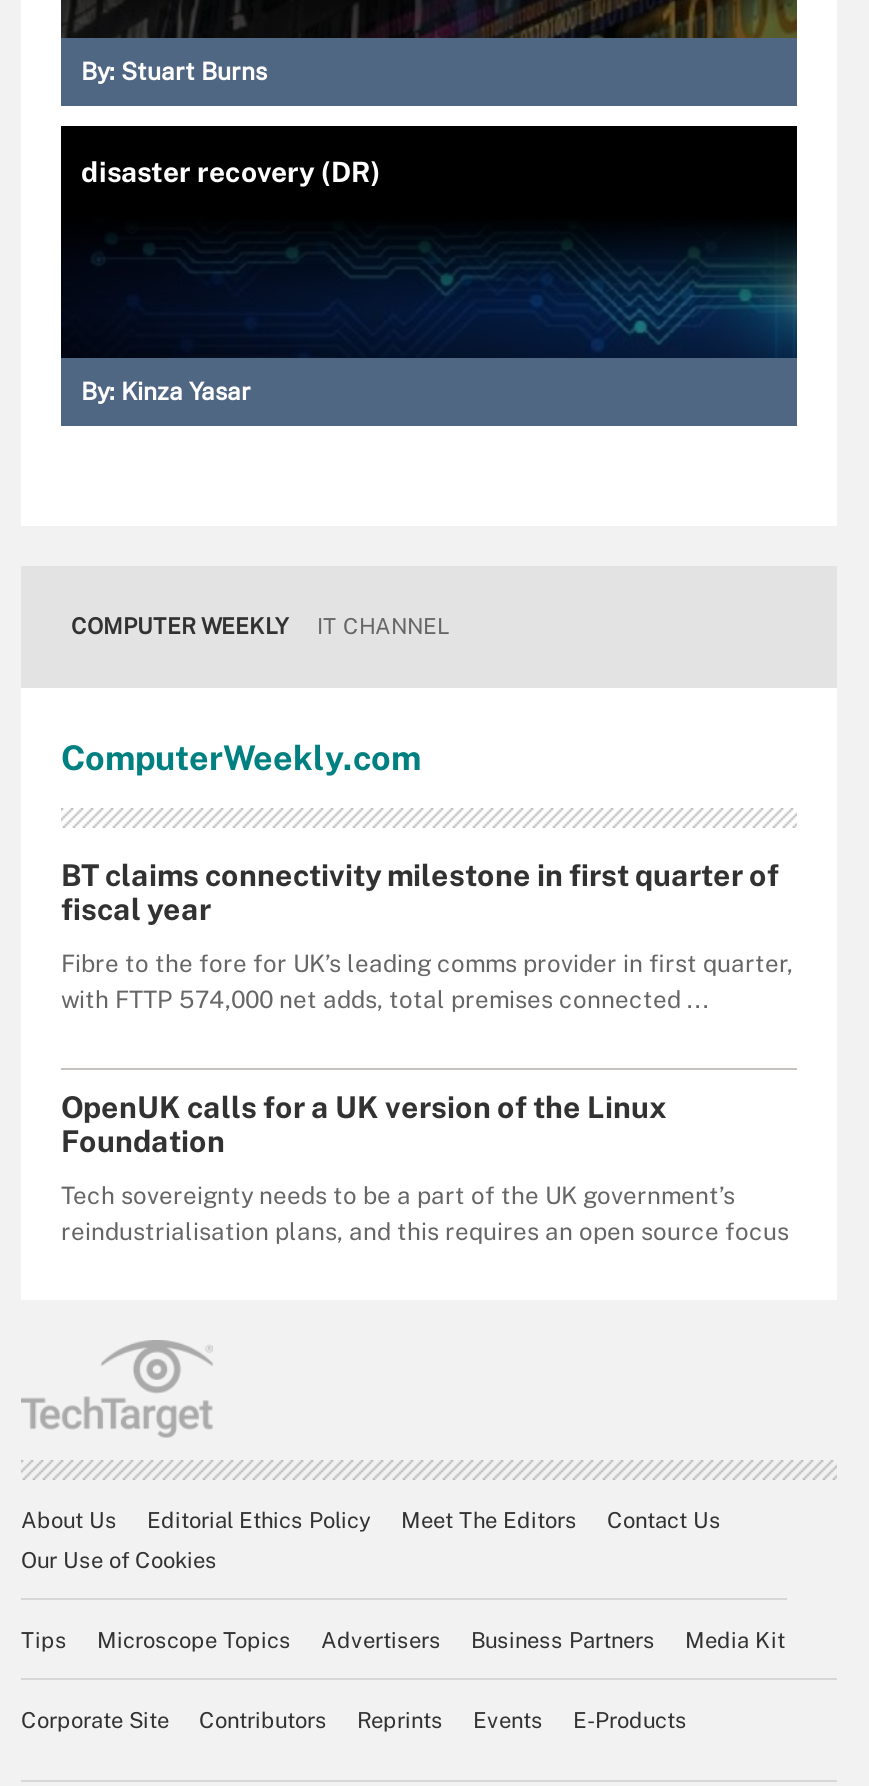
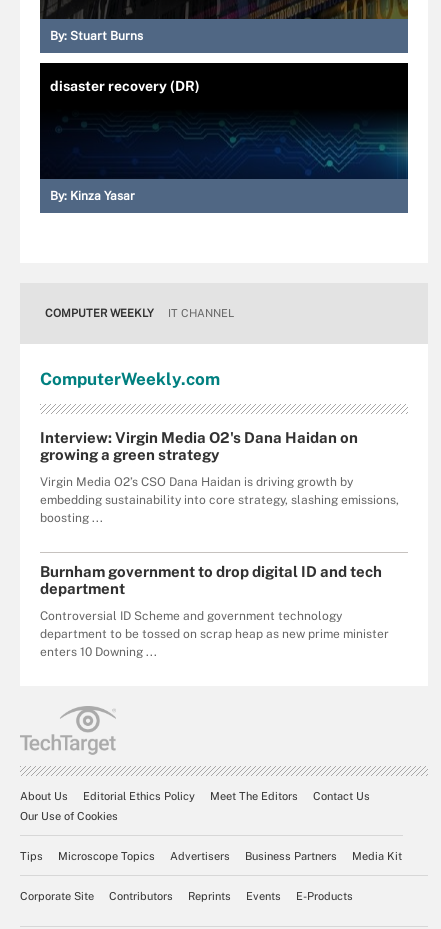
- BT claims connectivity milestone in first quarter of
- fiscal year
+ Interview: Virgin Media O2's Dana Haidan on
+ growing a green strategy

- Fibre to the fore for UK’s leading comms provider in first quarter,
- with FTTP 574,000 net adds, total premises connected ...
+ Virgin Media O2’s CSO Dana Haidan is driving growth by
+ embedding sustainability into core strategy, slashing emissions,
+ boosting ...

- OpenUK calls for a UK version of the Linux
- Foundation
+ Burnham government to drop digital ID and tech
+ department

- Tech sovereignty needs to be a part of the UK government’s
- reindustrialisation plans, and this requires an open source focus
+ Controversial ID Scheme and government technology
+ department to be tossed on scrap heap as new prime minister
+ enters 10 Downing ...
